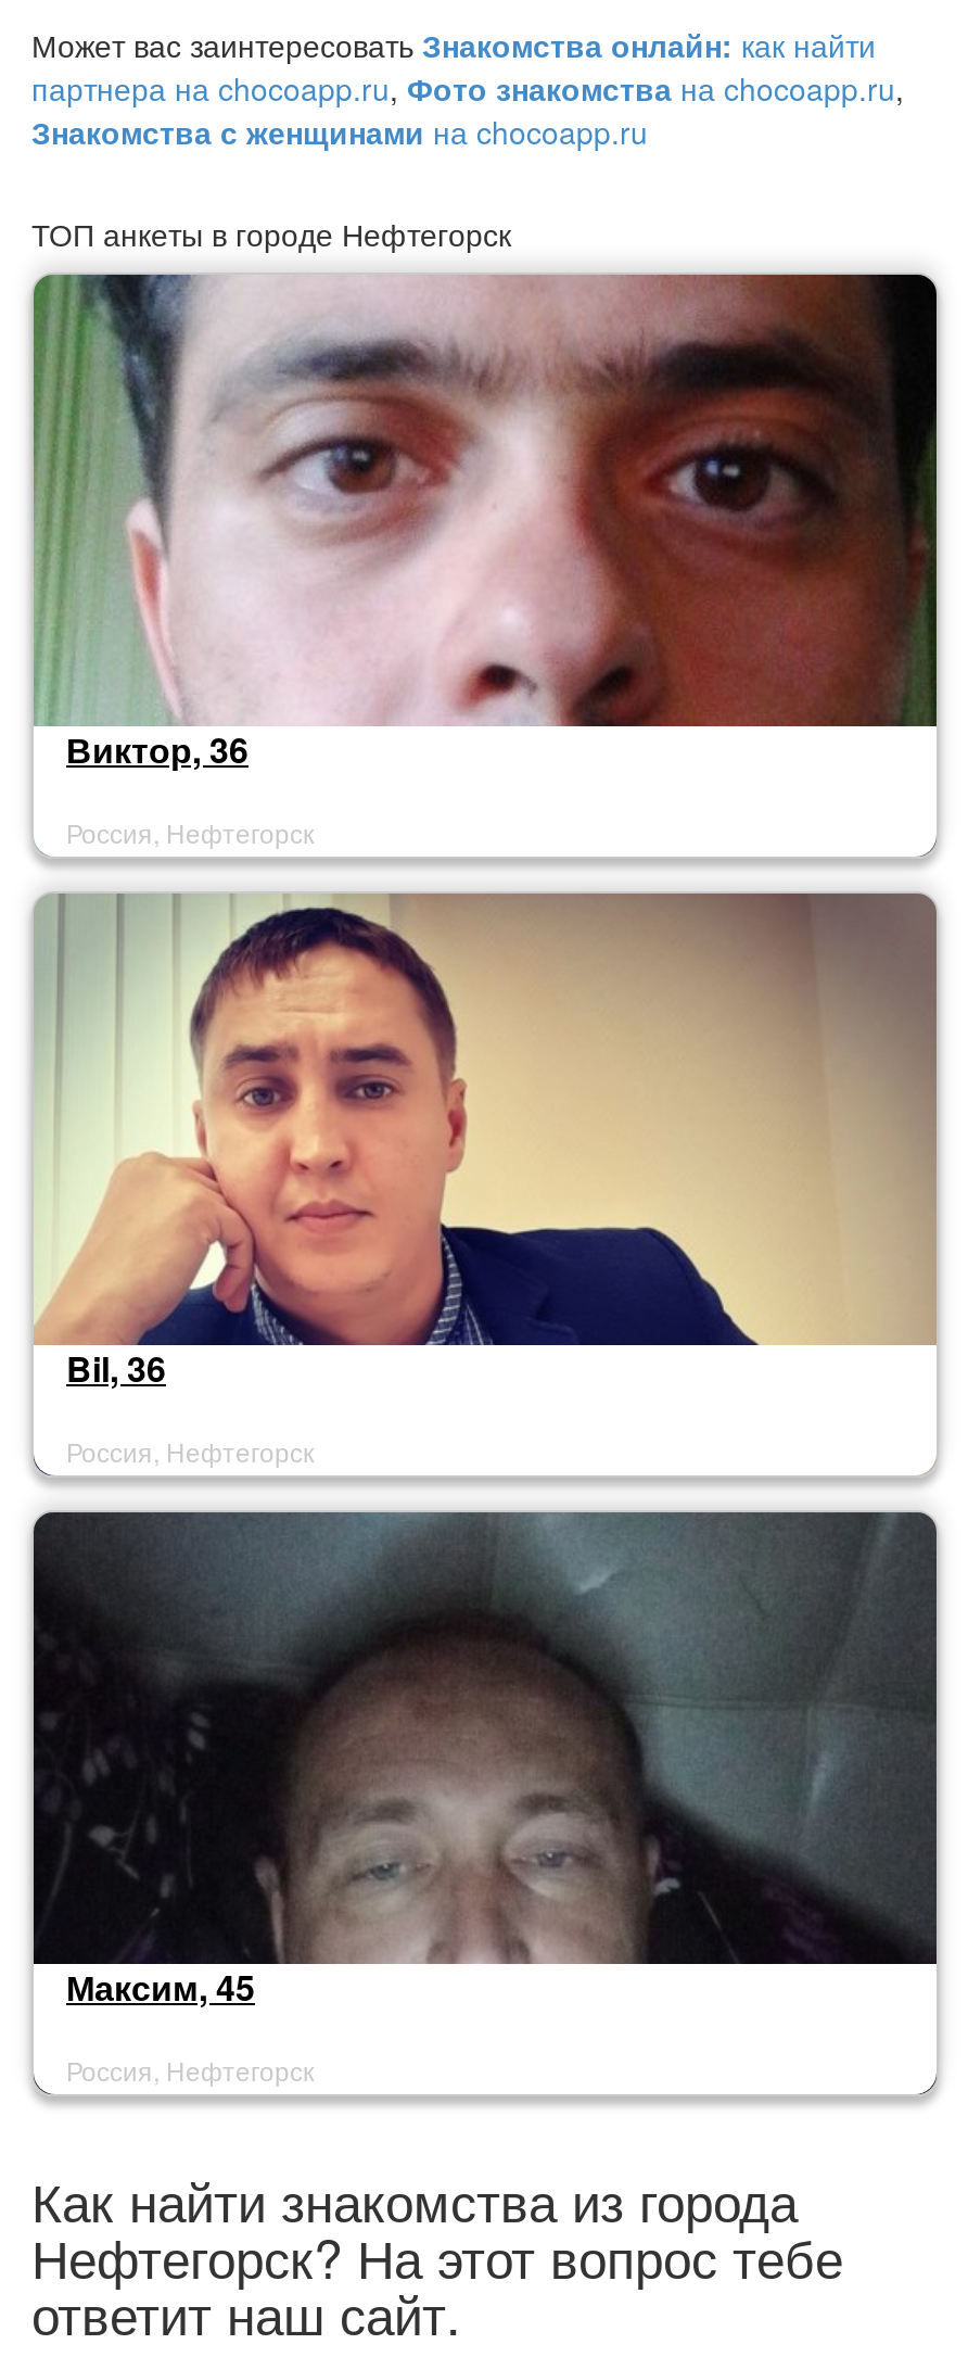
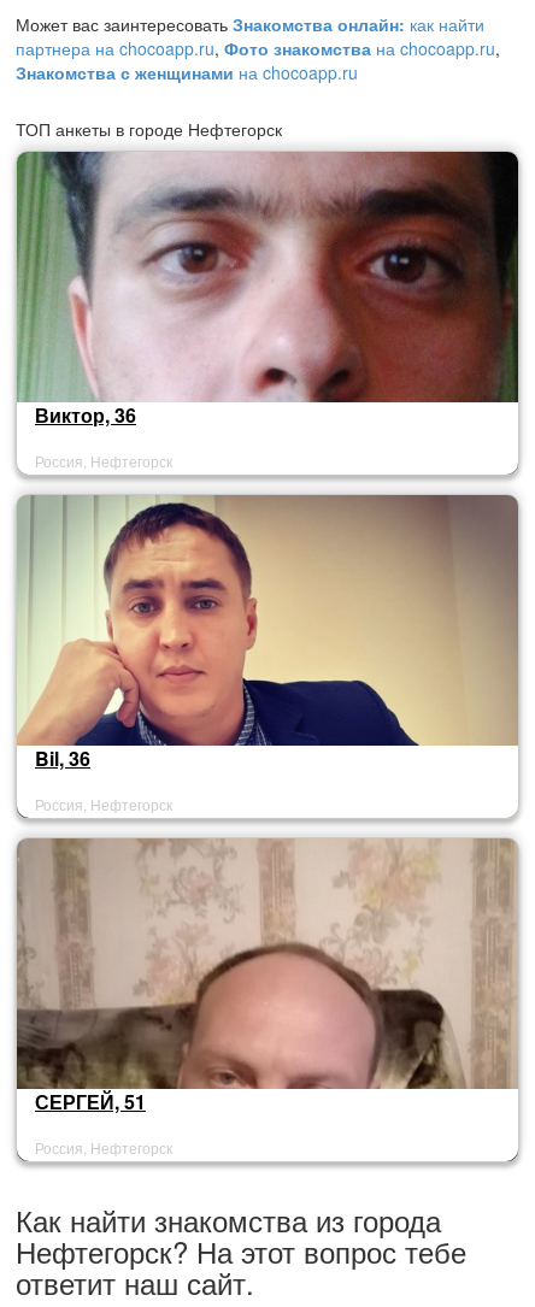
- [image]
- Максим, 45
+ [image]
+ СЕРГЕЙ, 51
